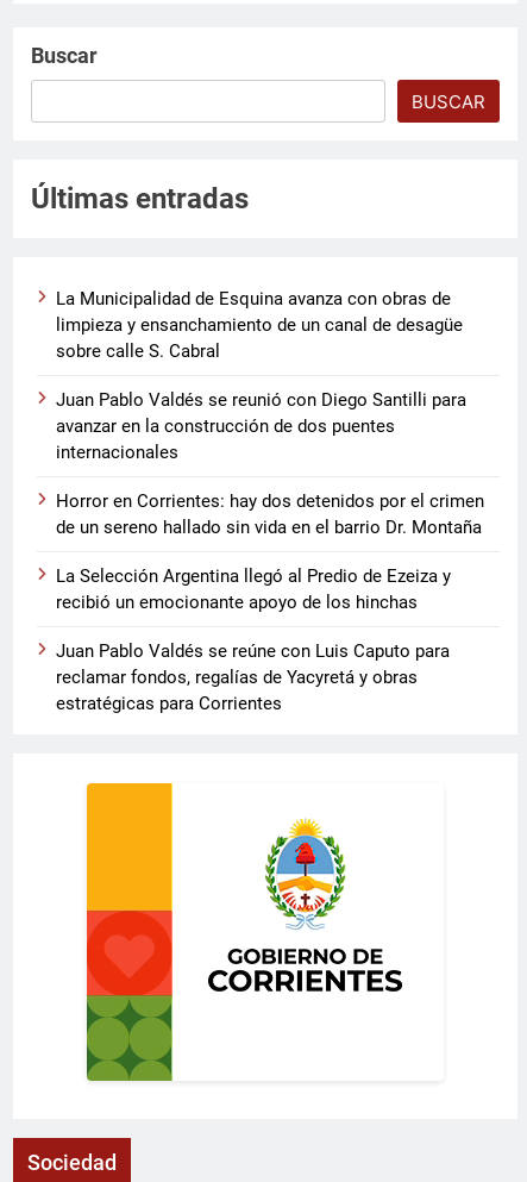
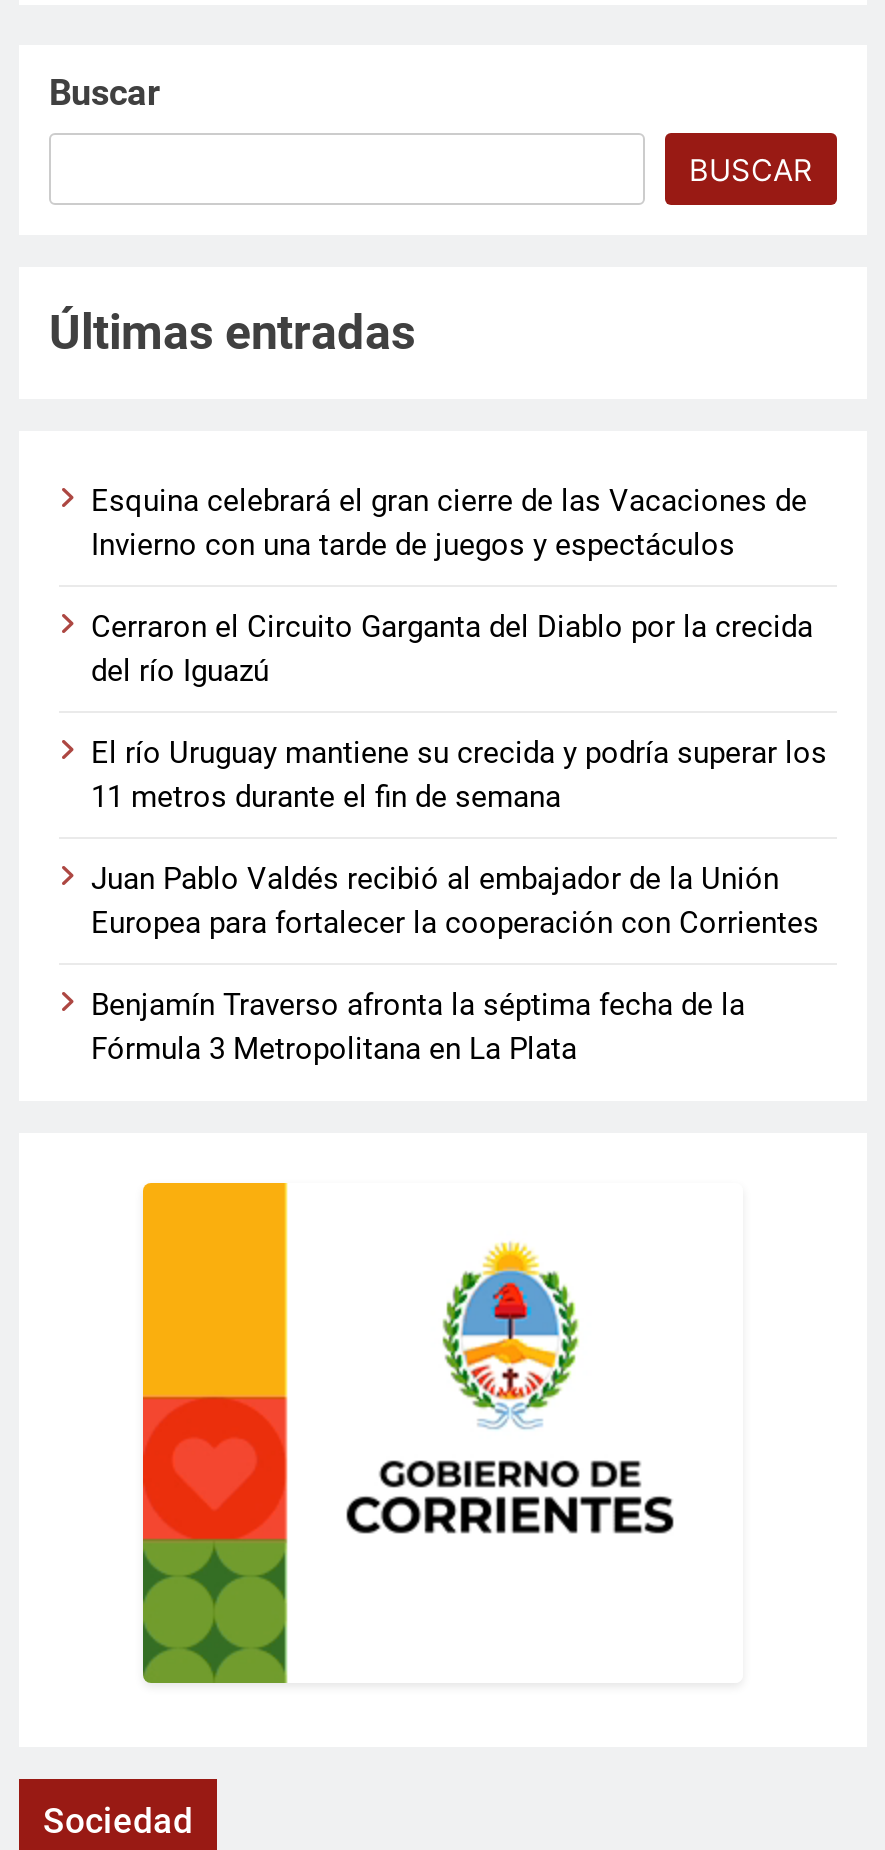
- La Municipalidad de Esquina avanza con obras de
- limpieza y ensanchamiento de un canal de desagüe
- sobre calle S. Cabral
+ Esquina celebrará el gran cierre de las Vacaciones de
+ Invierno con una tarde de juegos y espectáculos

- Juan Pablo Valdés se reunió con Diego Santilli para
- avanzar en la construcción de dos puentes
- internacionales
+ Cerraron el Circuito Garganta del Diablo por la crecida
+ del río Iguazú

- Horror en Corrientes: hay dos detenidos por el crimen
- de un sereno hallado sin vida en el barrio Dr. Montaña
+ El río Uruguay mantiene su crecida y podría superar los
+ 11 metros durante el fin de semana

- La Selección Argentina llegó al Predio de Ezeiza y
- recibió un emocionante apoyo de los hinchas
+ Juan Pablo Valdés recibió al embajador de la Unión
+ Europea para fortalecer la cooperación con Corrientes

- Juan Pablo Valdés se reúne con Luis Caputo para
- reclamar fondos, regalías de Yacyretá y obras
- estratégicas para Corrientes
+ Benjamín Traverso afronta la séptima fecha de la
+ Fórmula 3 Metropolitana en La Plata
